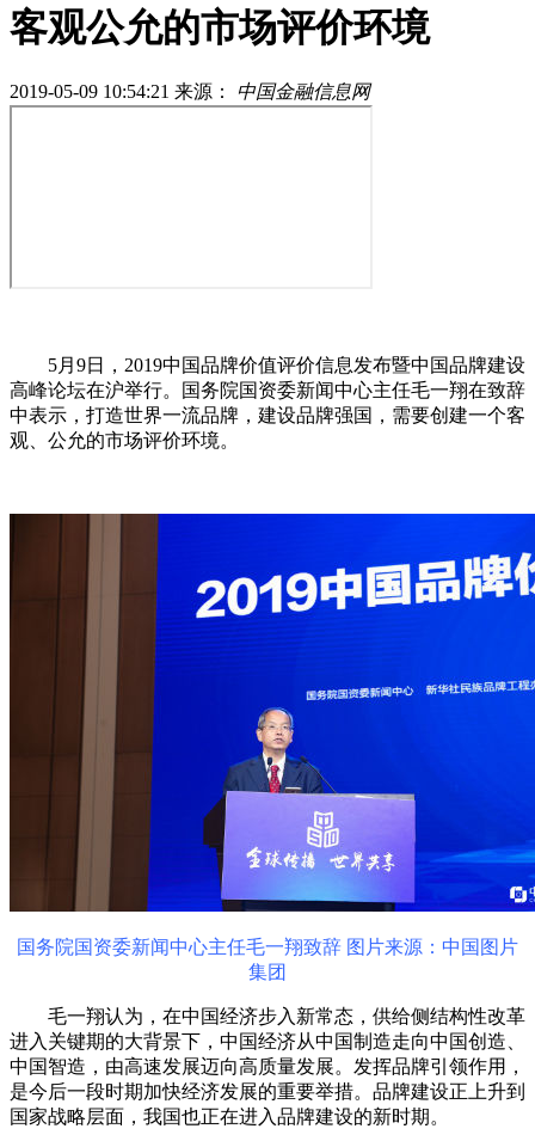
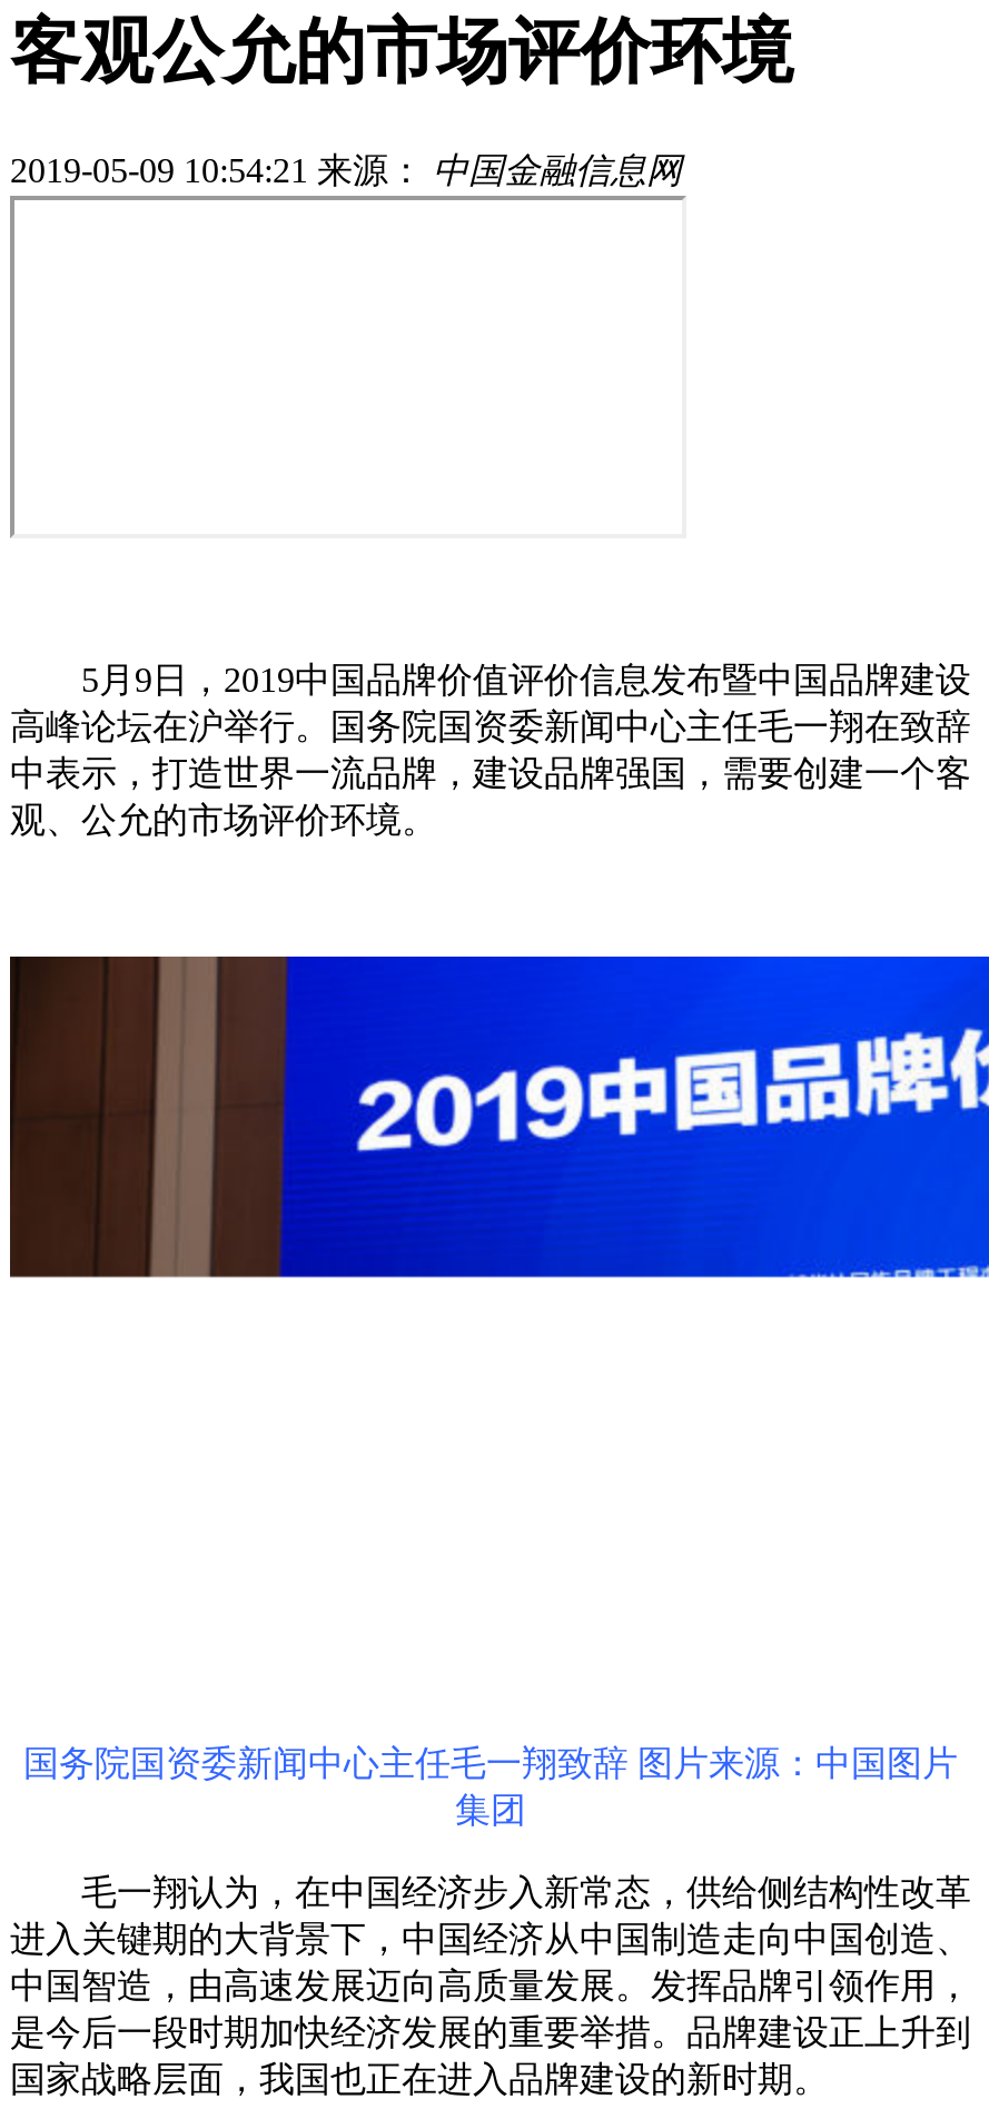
- [image]
